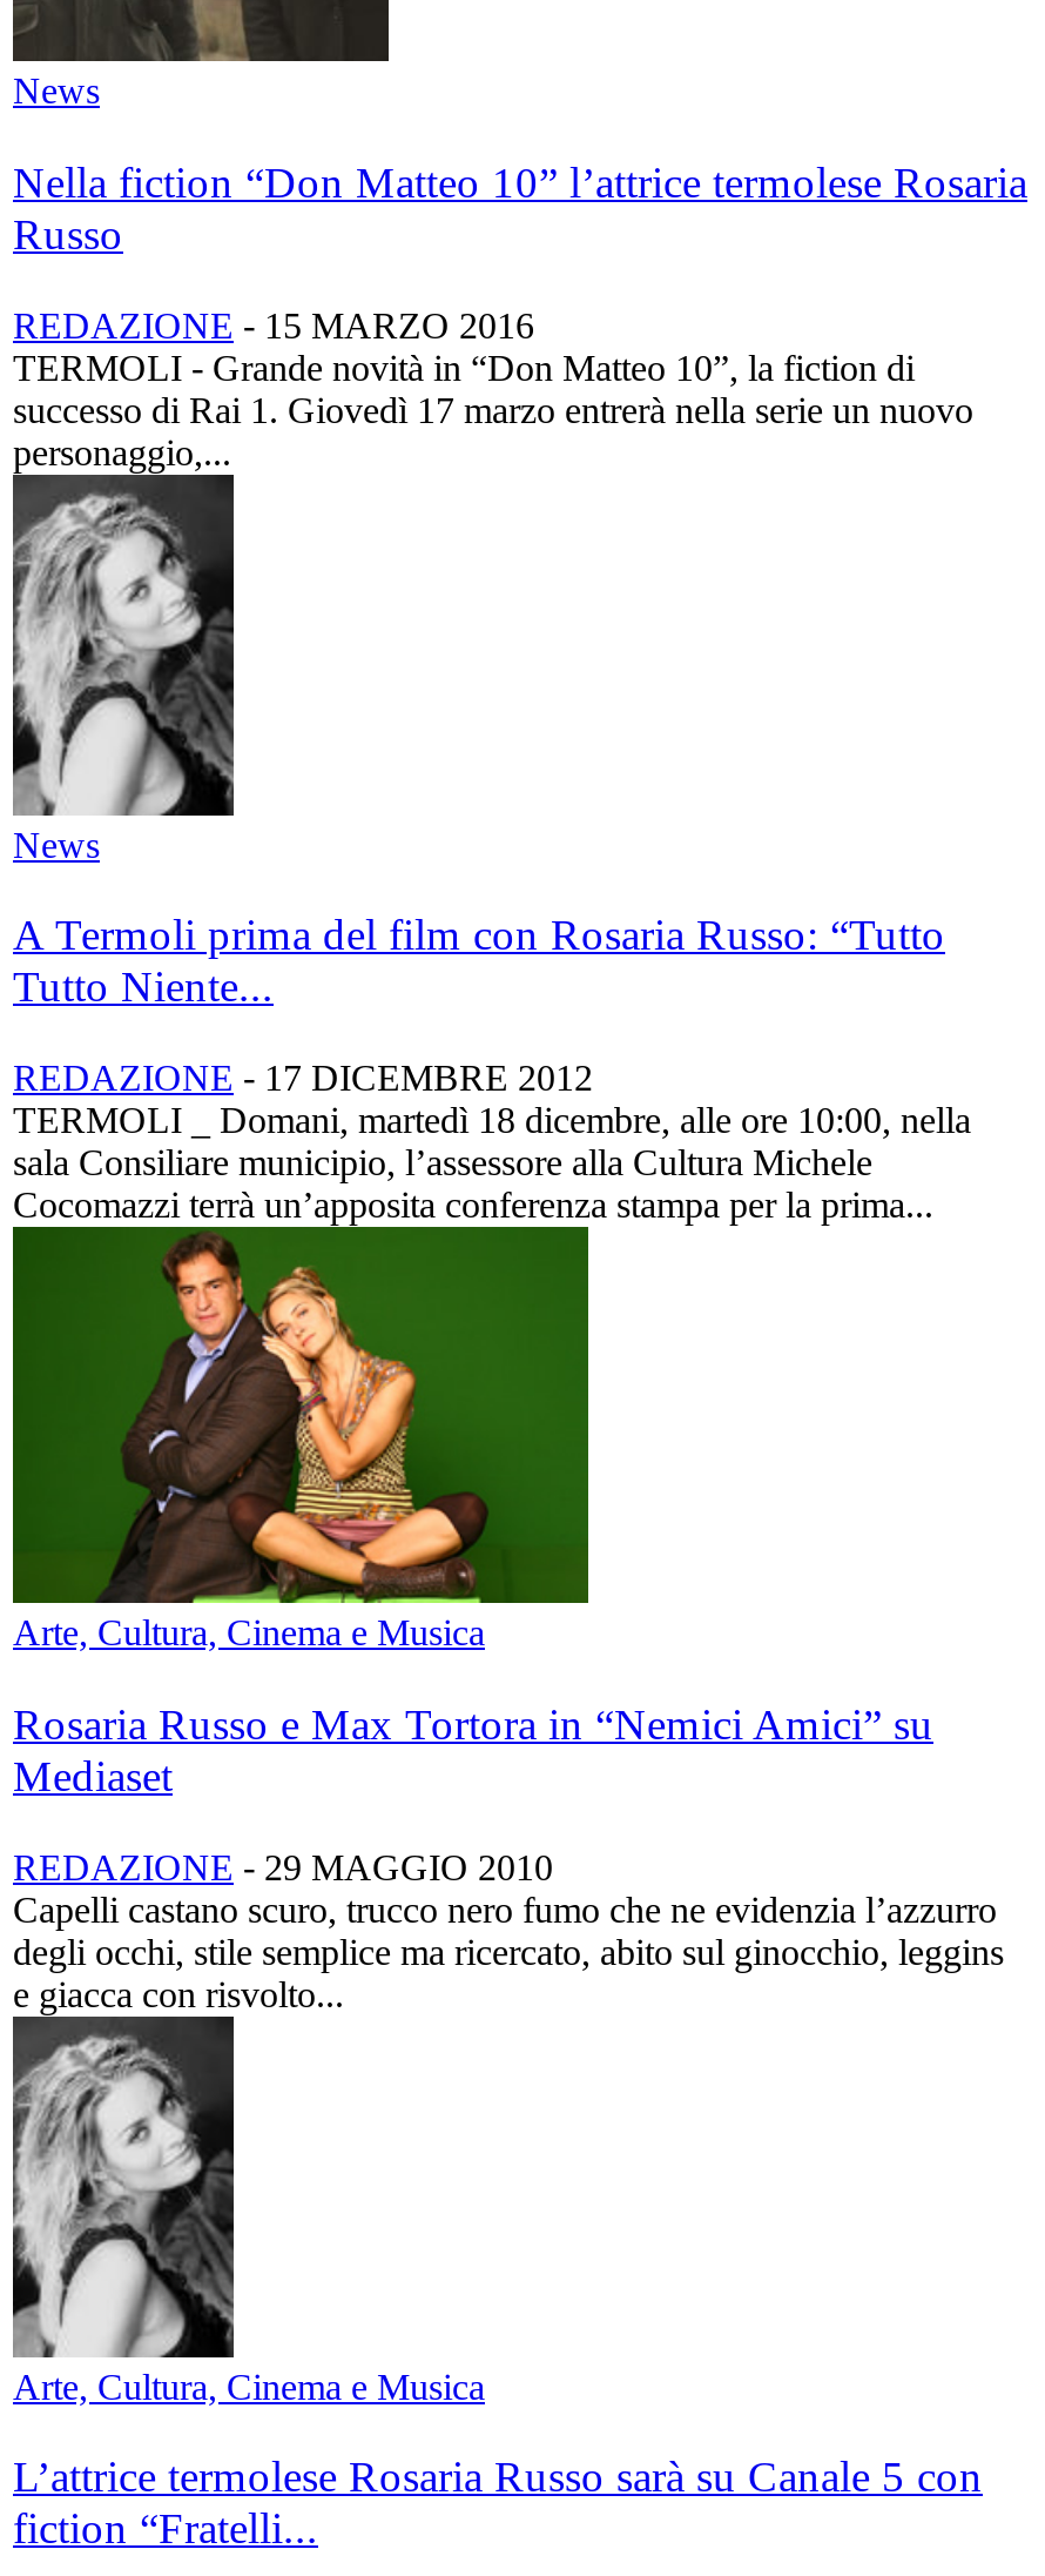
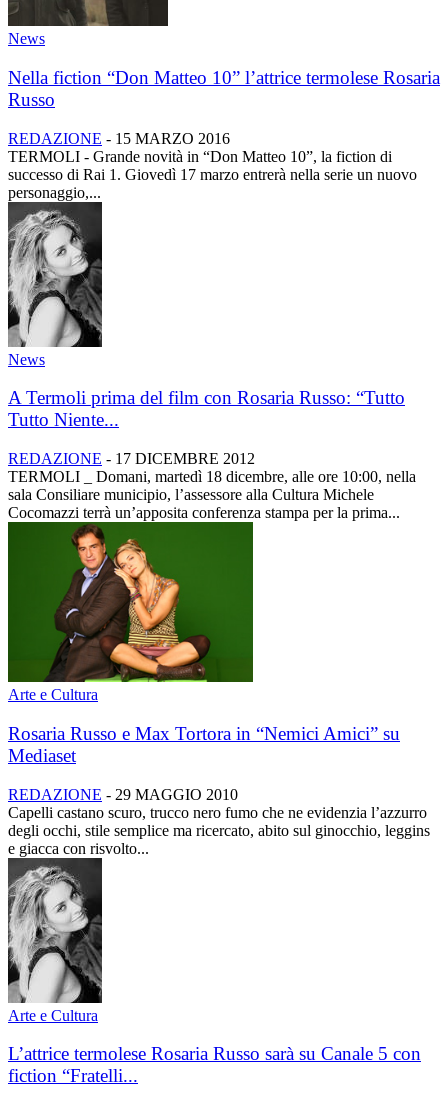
- Arte, Cultura, Cinema e Musica
+ Arte e Cultura

- Arte, Cultura, Cinema e Musica
+ Arte e Cultura
